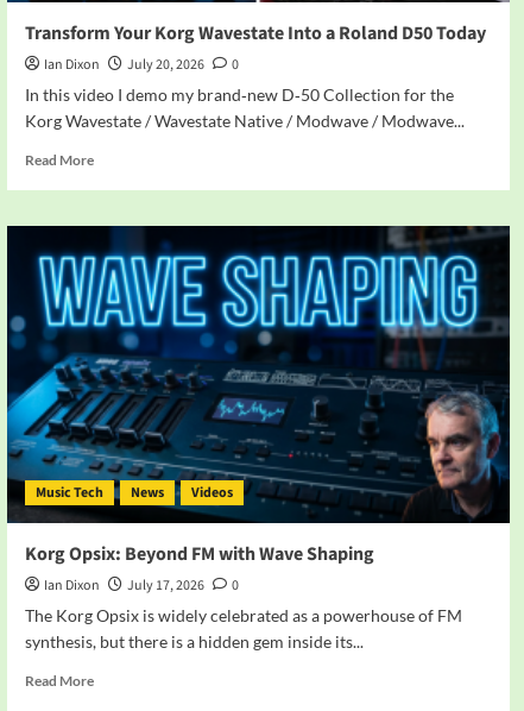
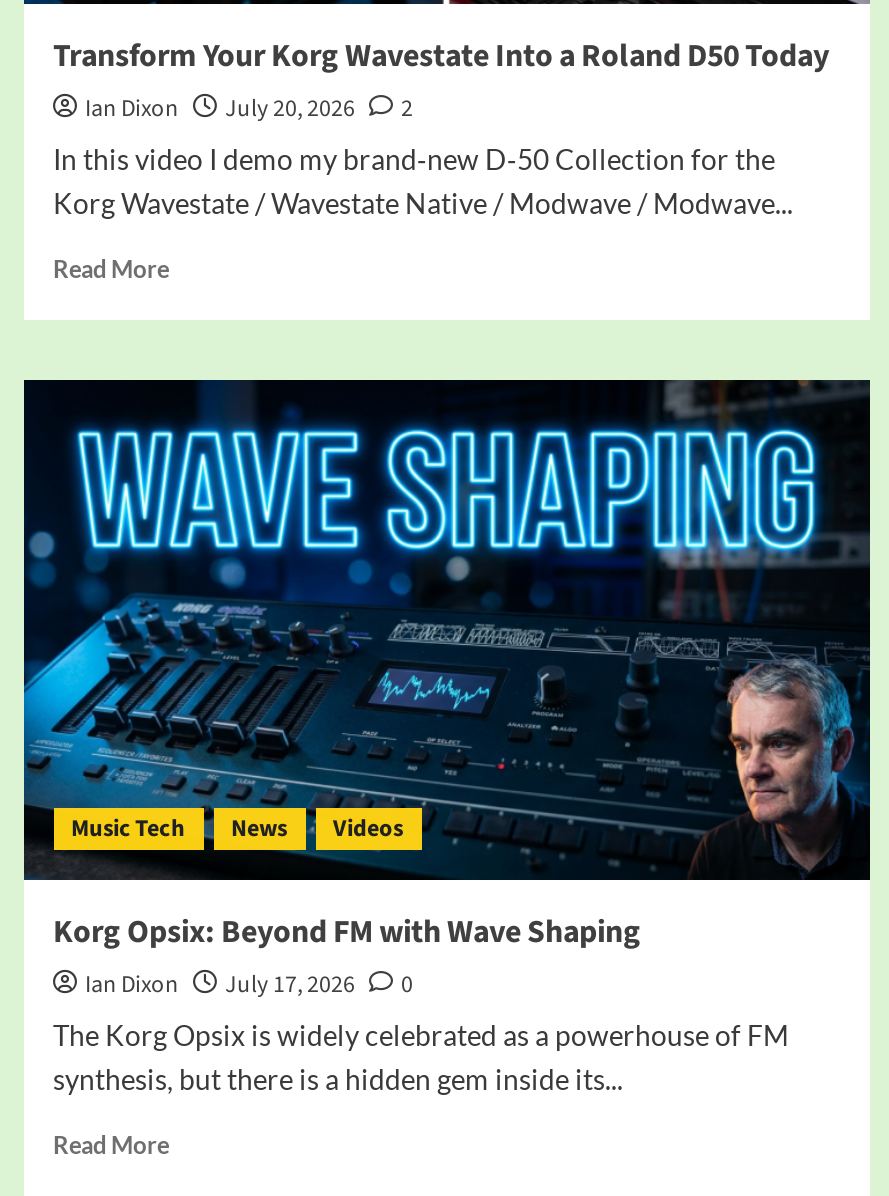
- Ian Dixon July 20, 2026 0
+ Ian Dixon July 20, 2026 2
